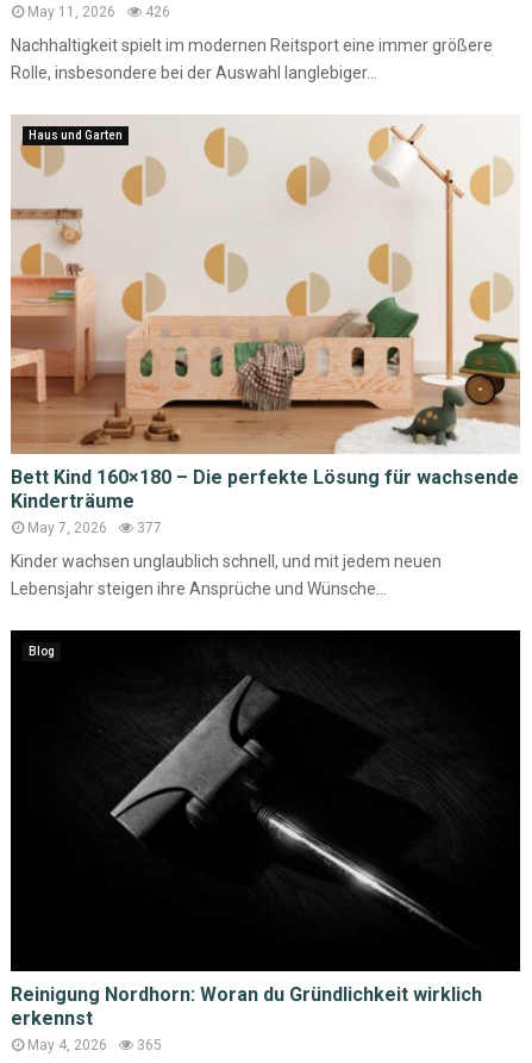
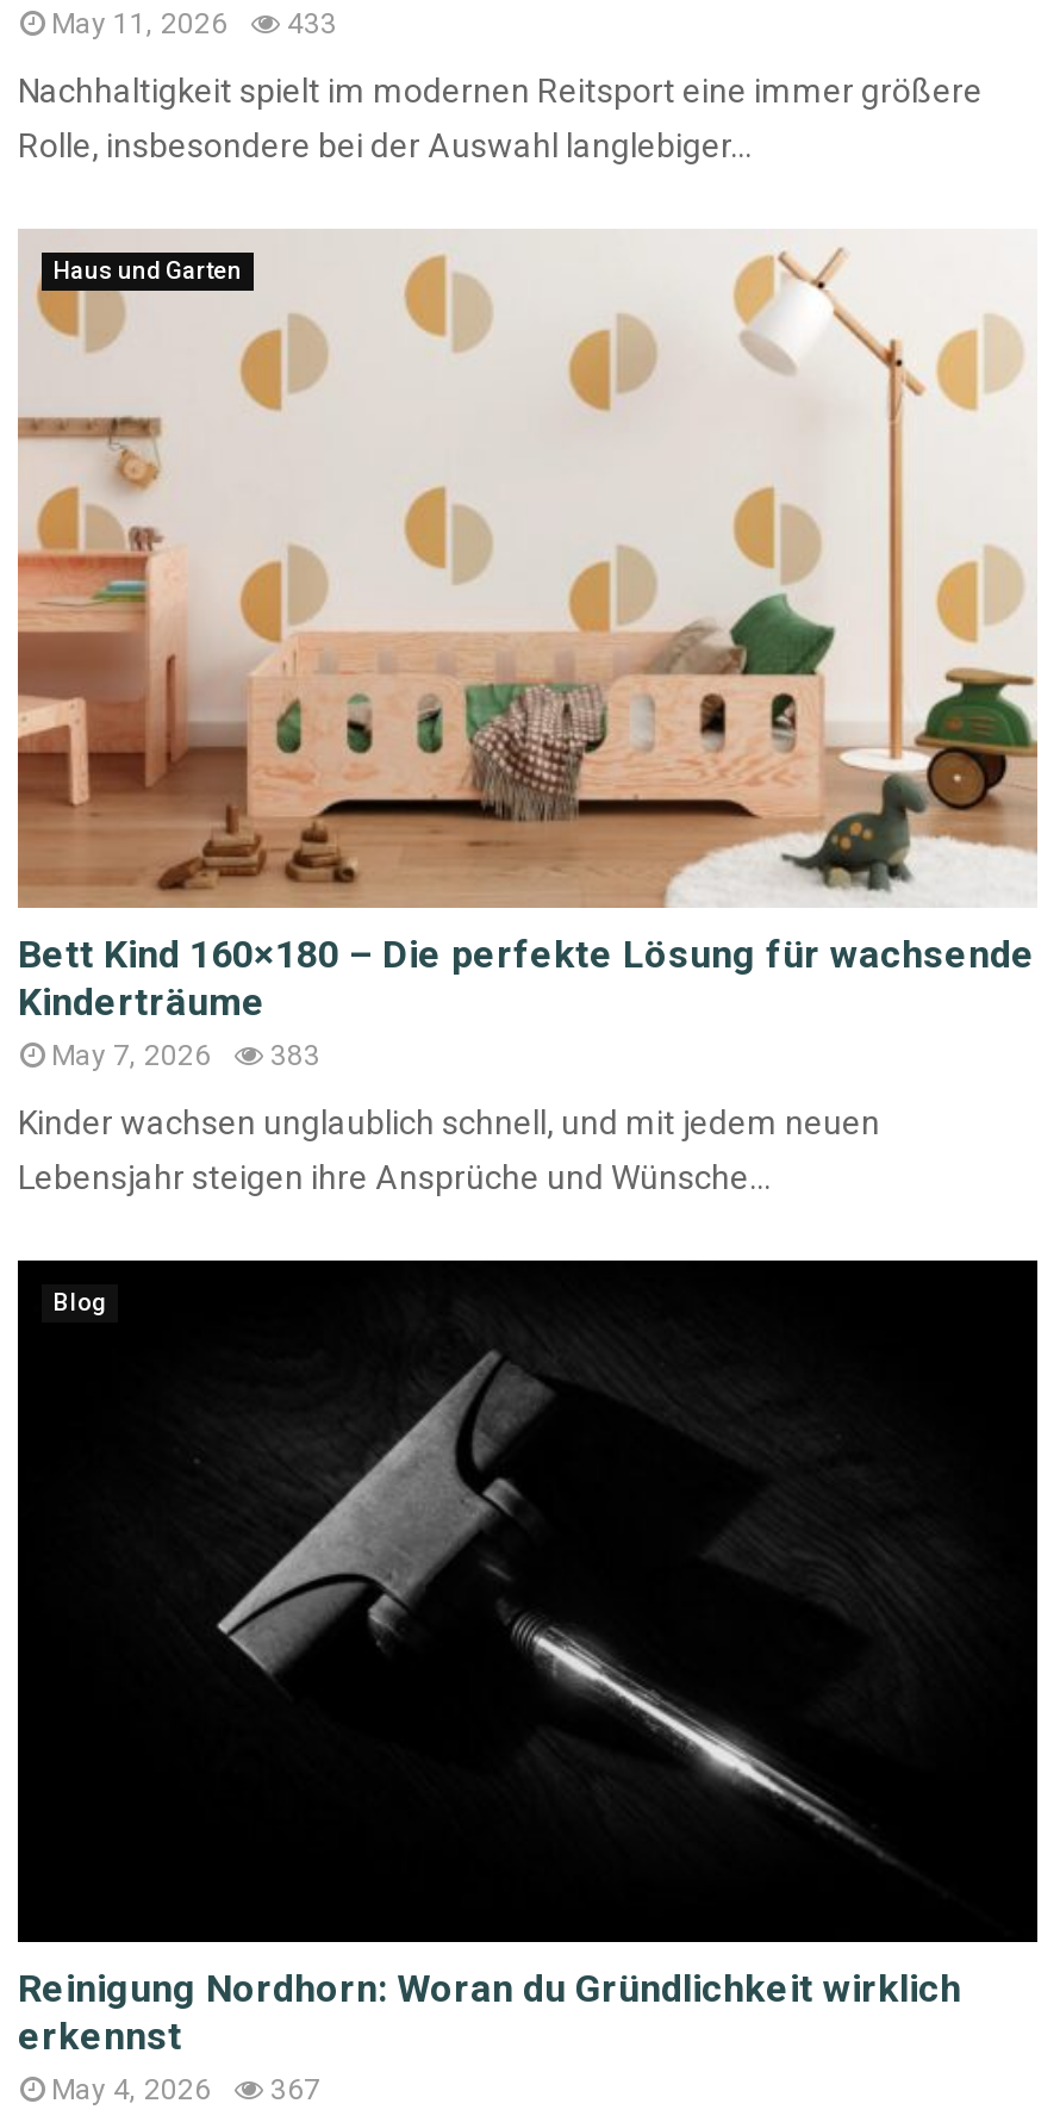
- May 11, 2026 426
+ May 11, 2026 433

- May 7, 2026 377
+ May 7, 2026 383

- May 4, 2026 365
+ May 4, 2026 367
